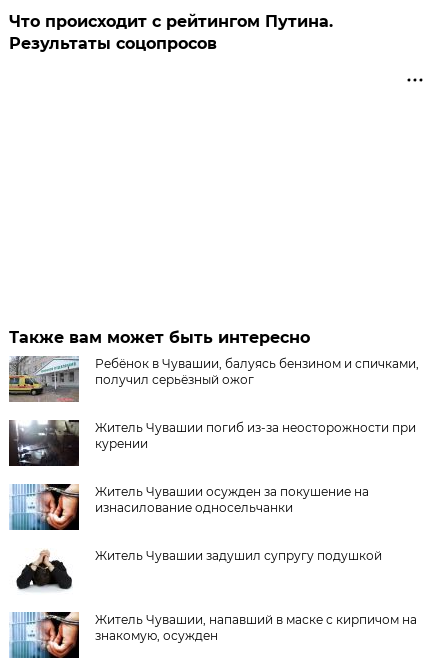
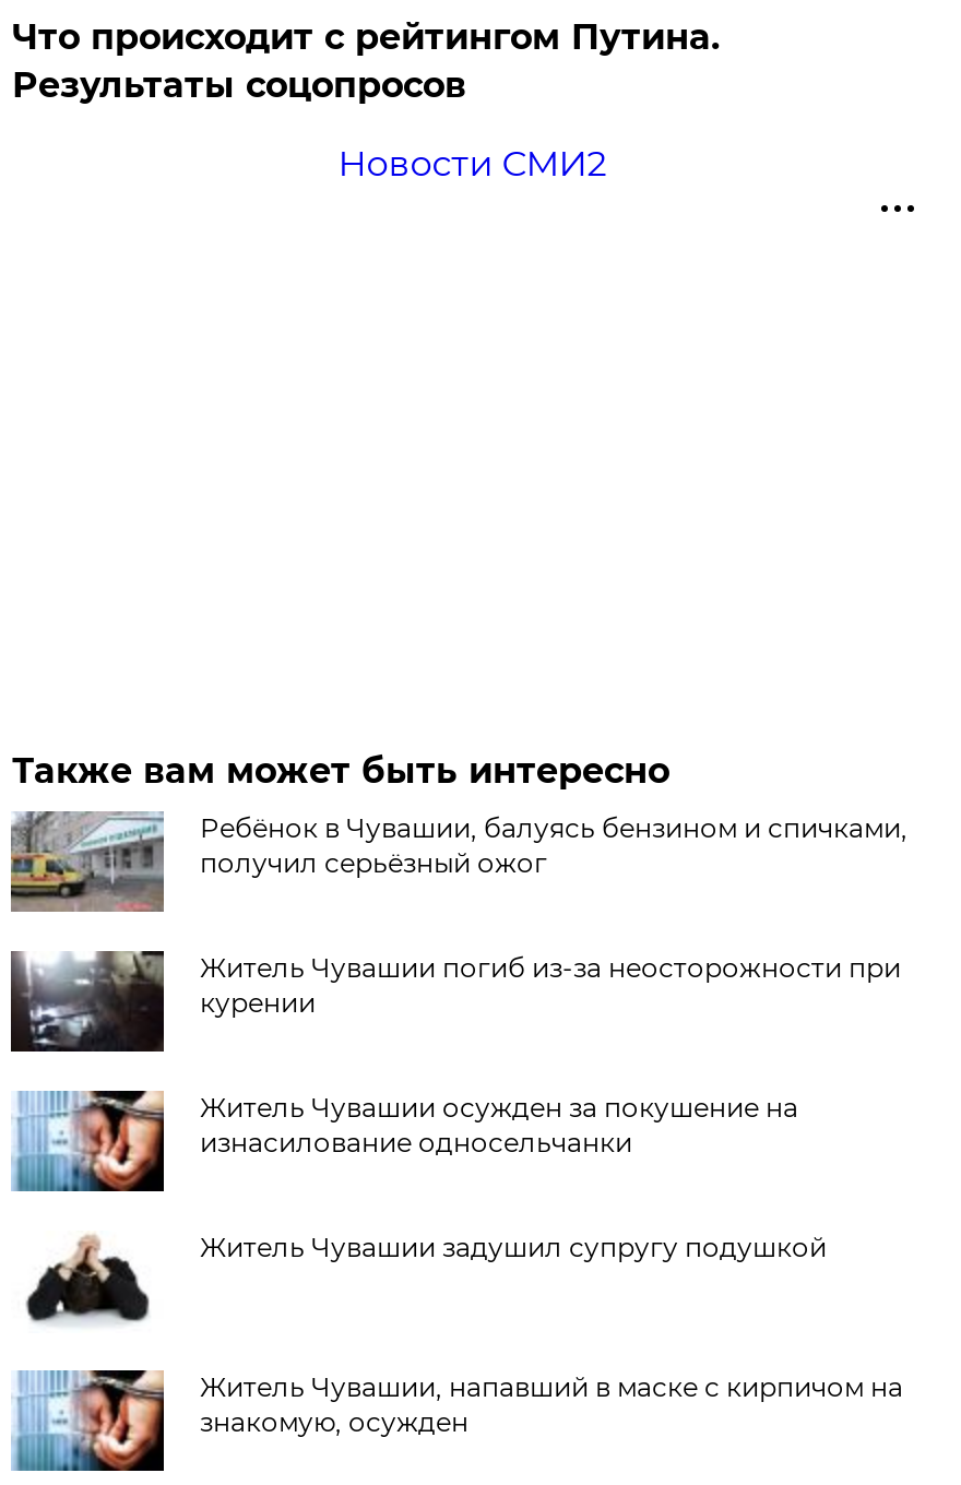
+ Новости СМИ2
